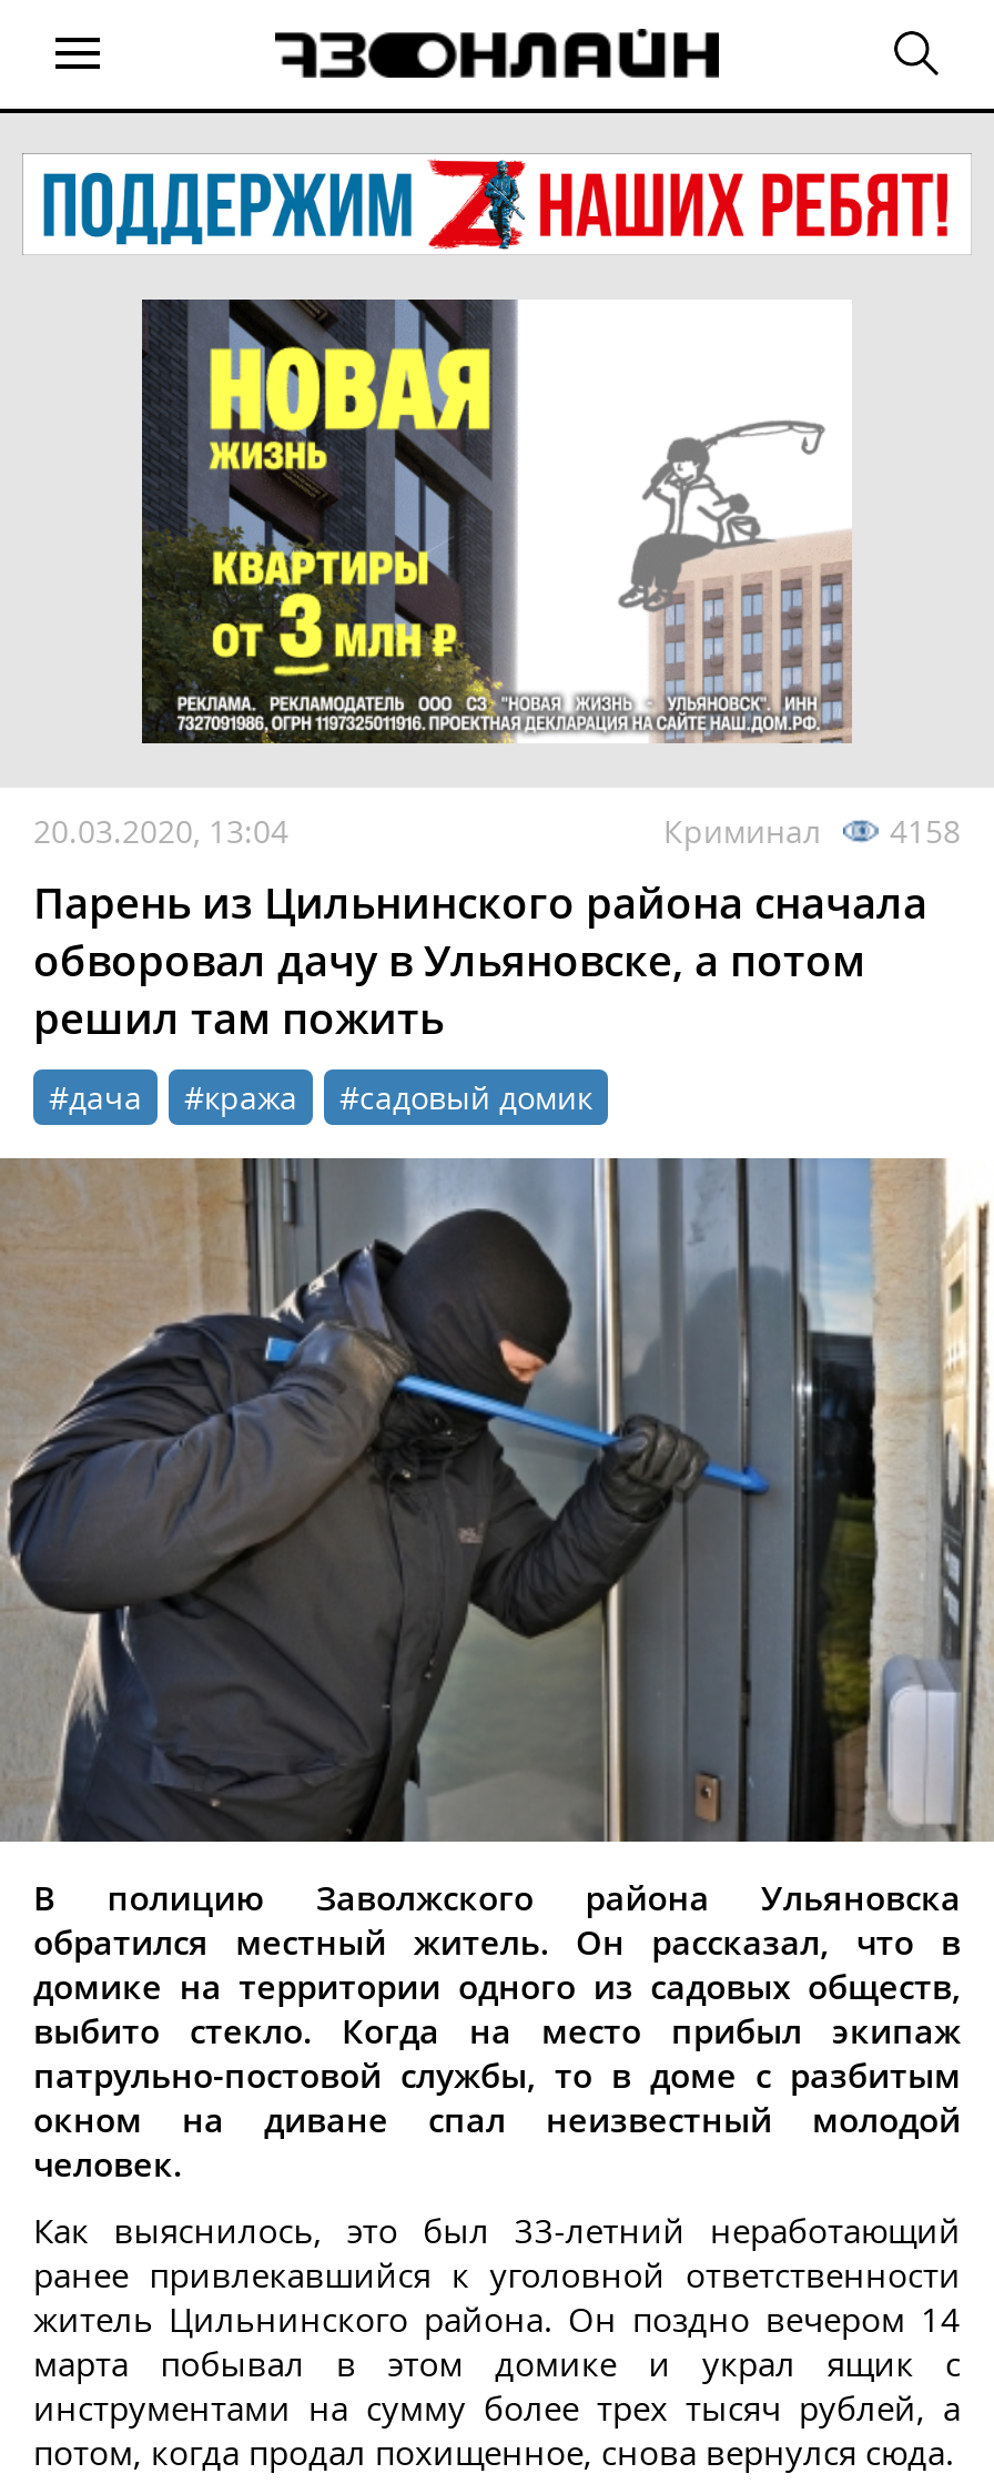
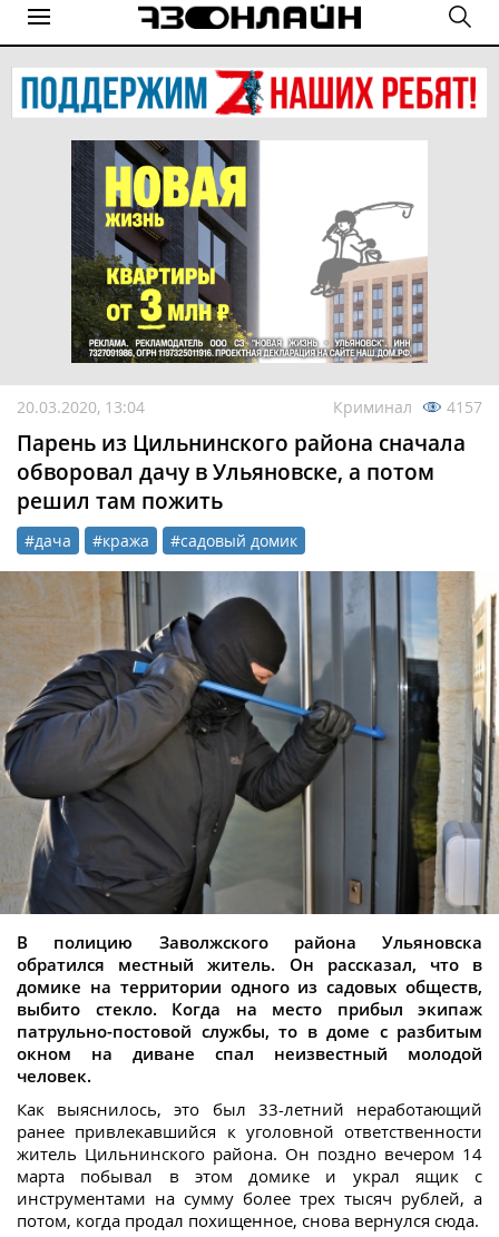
- Криминал 4158
+ Криминал 4157
